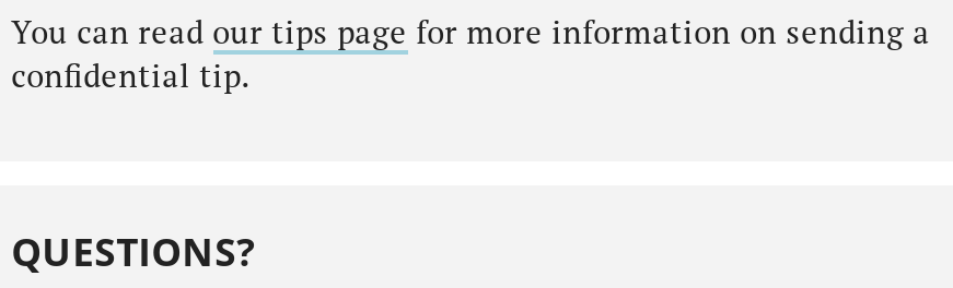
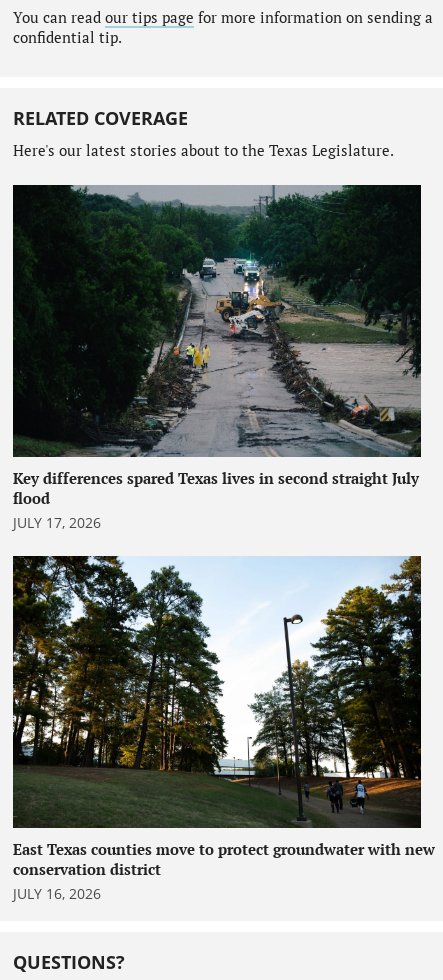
+ [image]
+ Key differences spared Texas lives in second straight July
+ flood
+ JULY 17, 2026

+ [image]
+ East Texas counties move to protect groundwater with new
+ conservation district
+ JULY 16, 2026

+ RELATED COVERAGE
+ Here's our latest stories about to the Texas Legislature.
